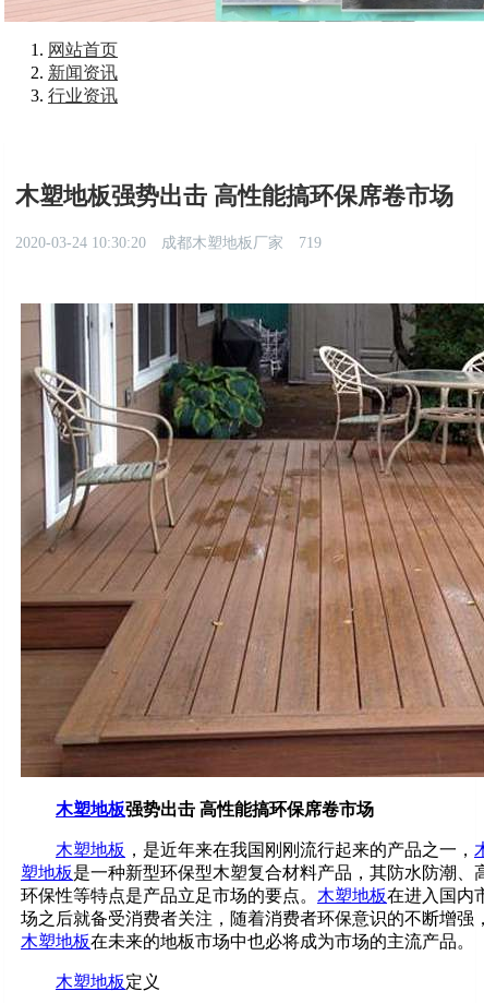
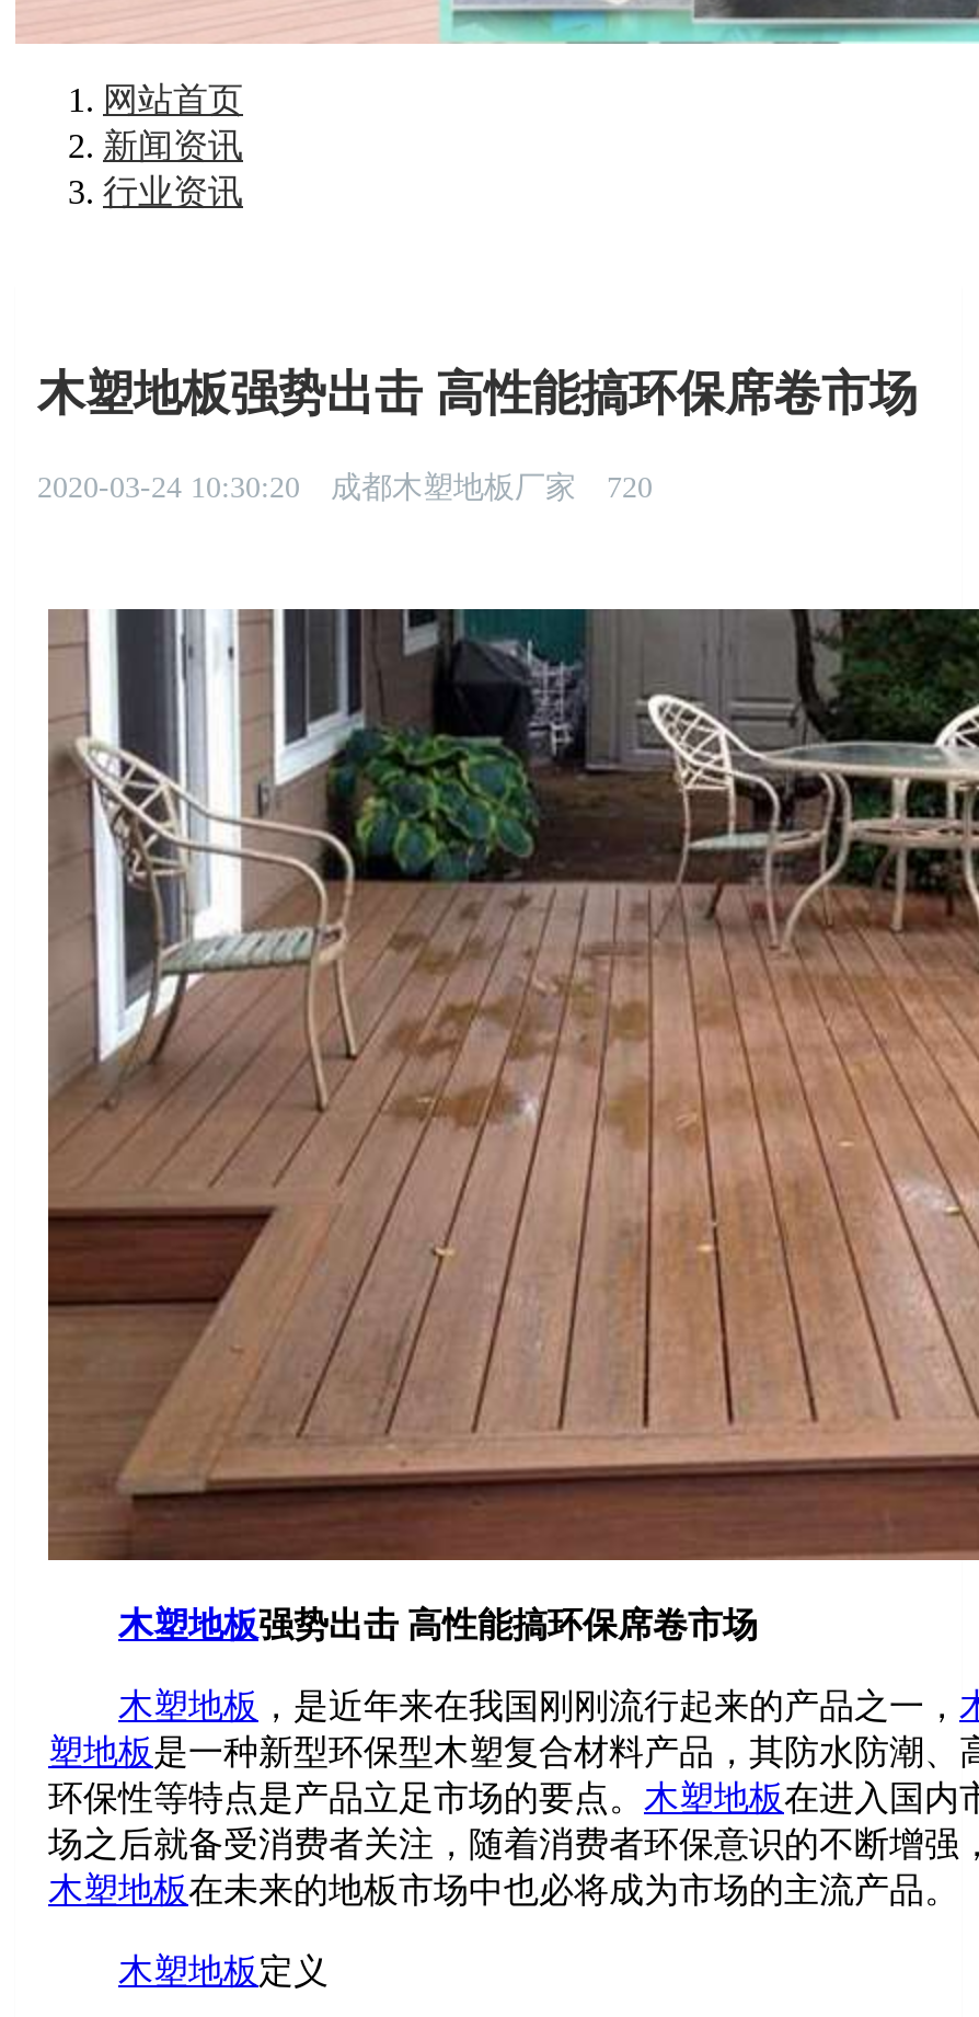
- 2020-03-24 10:30:20 成都木塑地板厂家 719
+ 2020-03-24 10:30:20 成都木塑地板厂家 720
